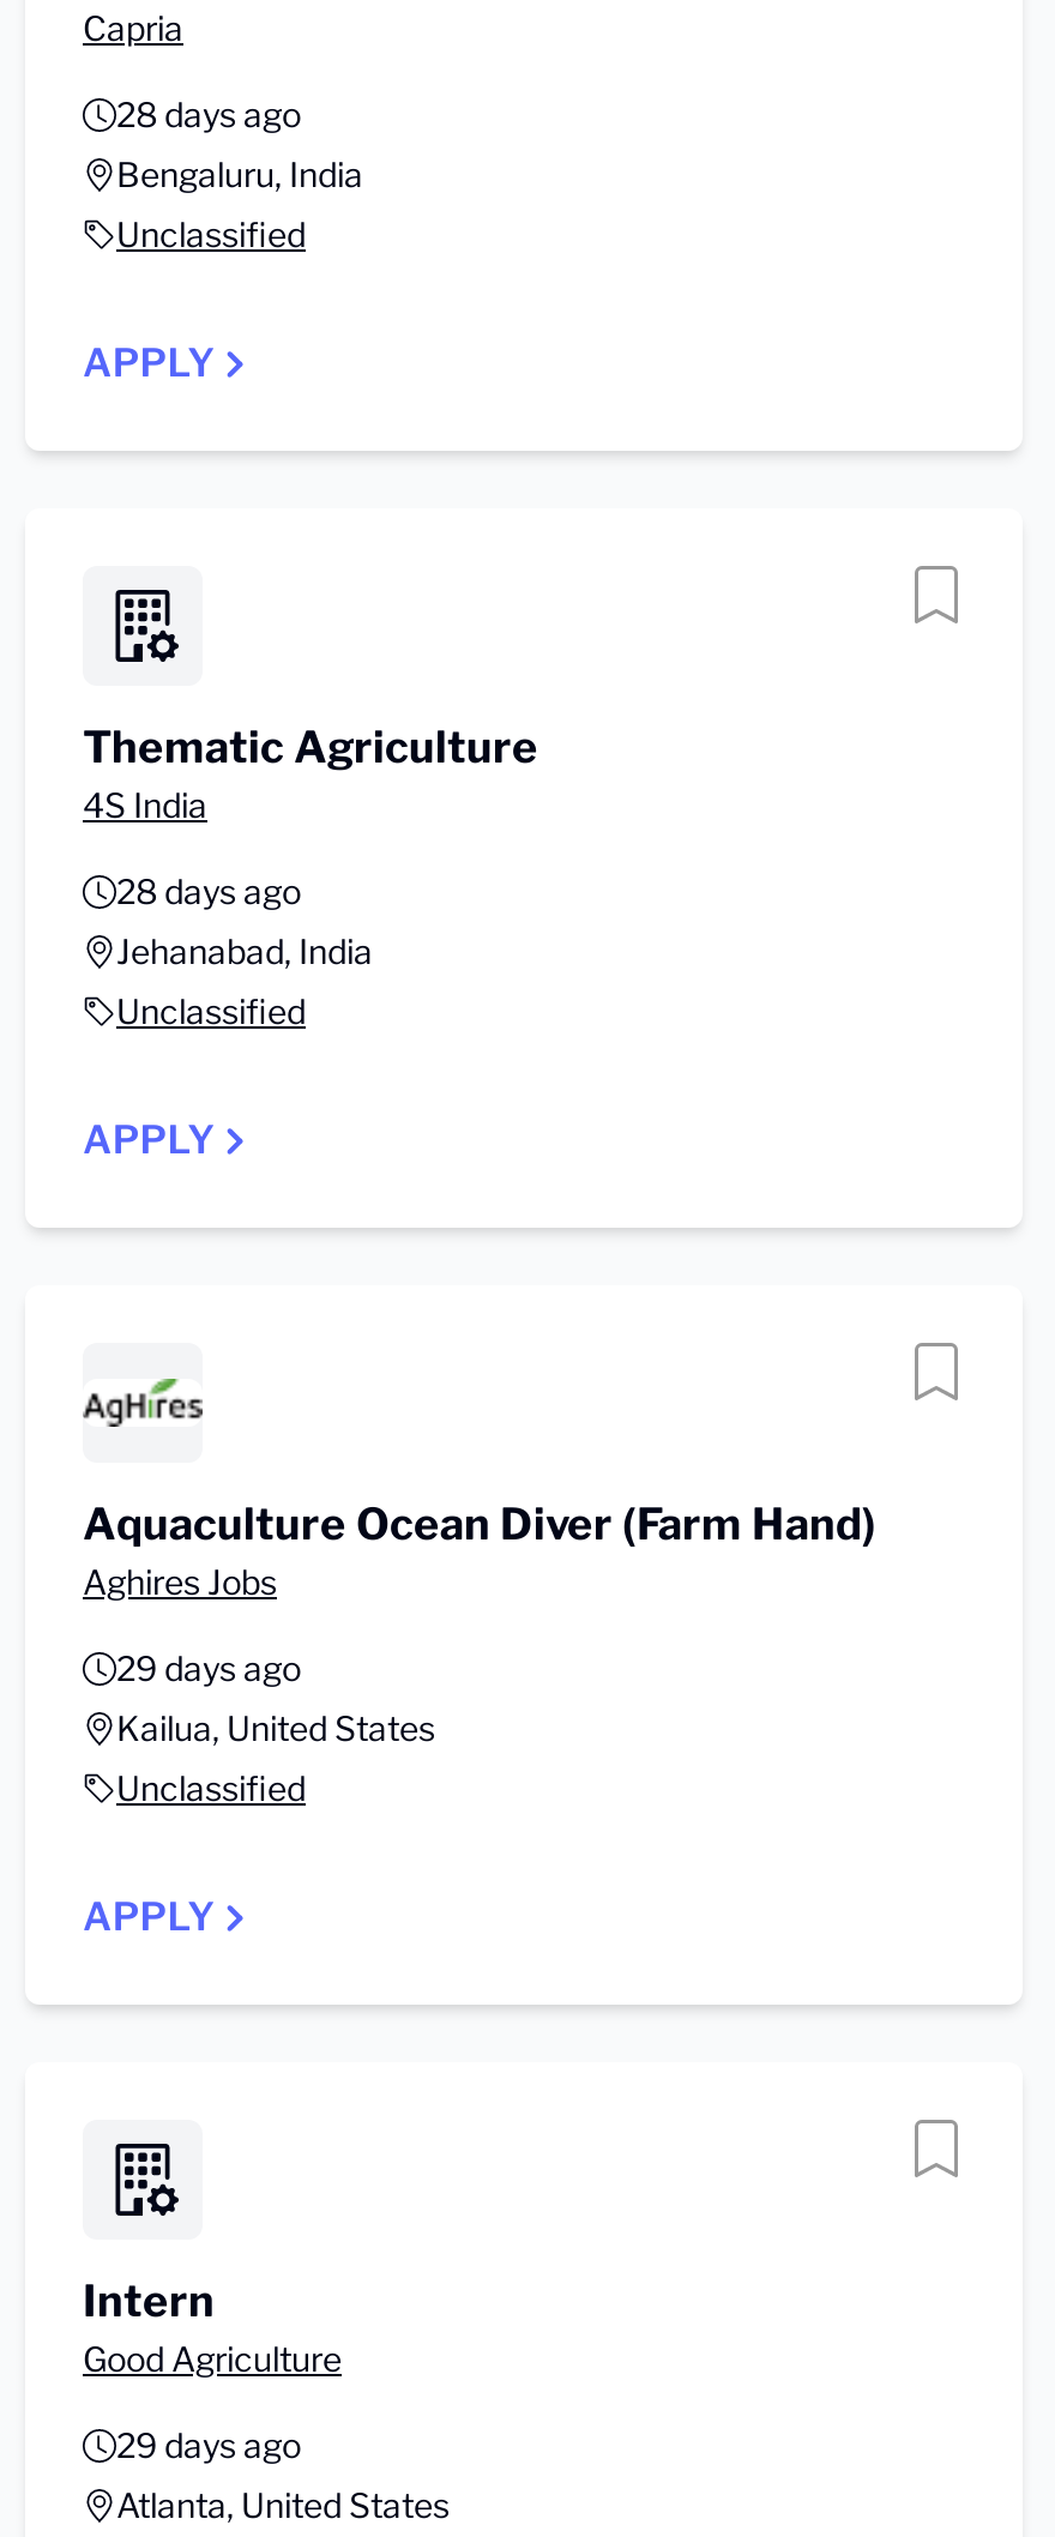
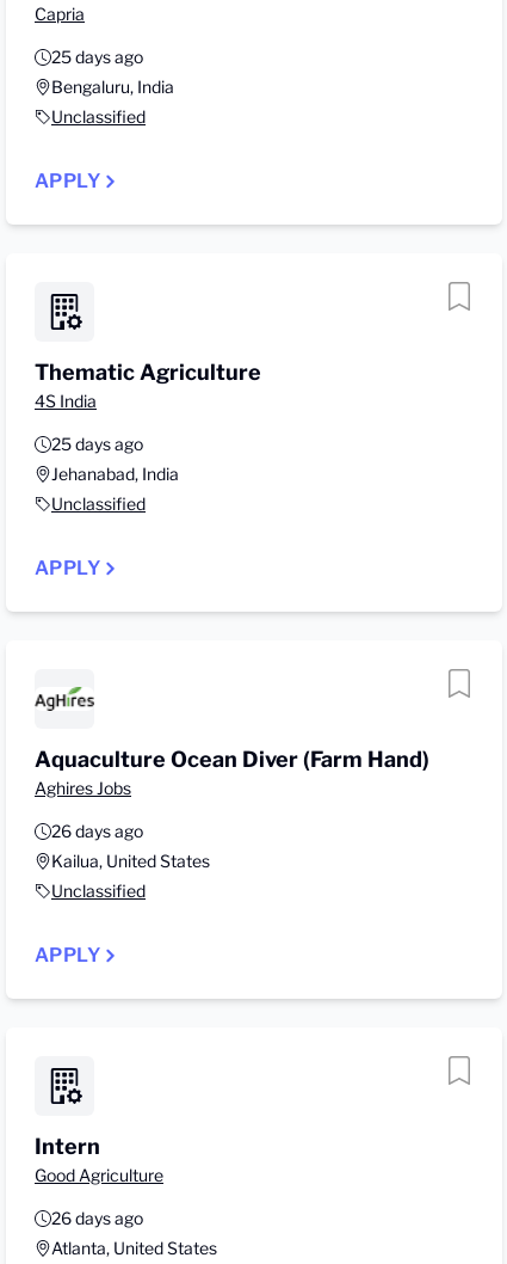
- 28 days ago
+ 25 days ago

- 28 days ago
+ 25 days ago

- 29 days ago
+ 26 days ago

- 29 days ago
+ 26 days ago
